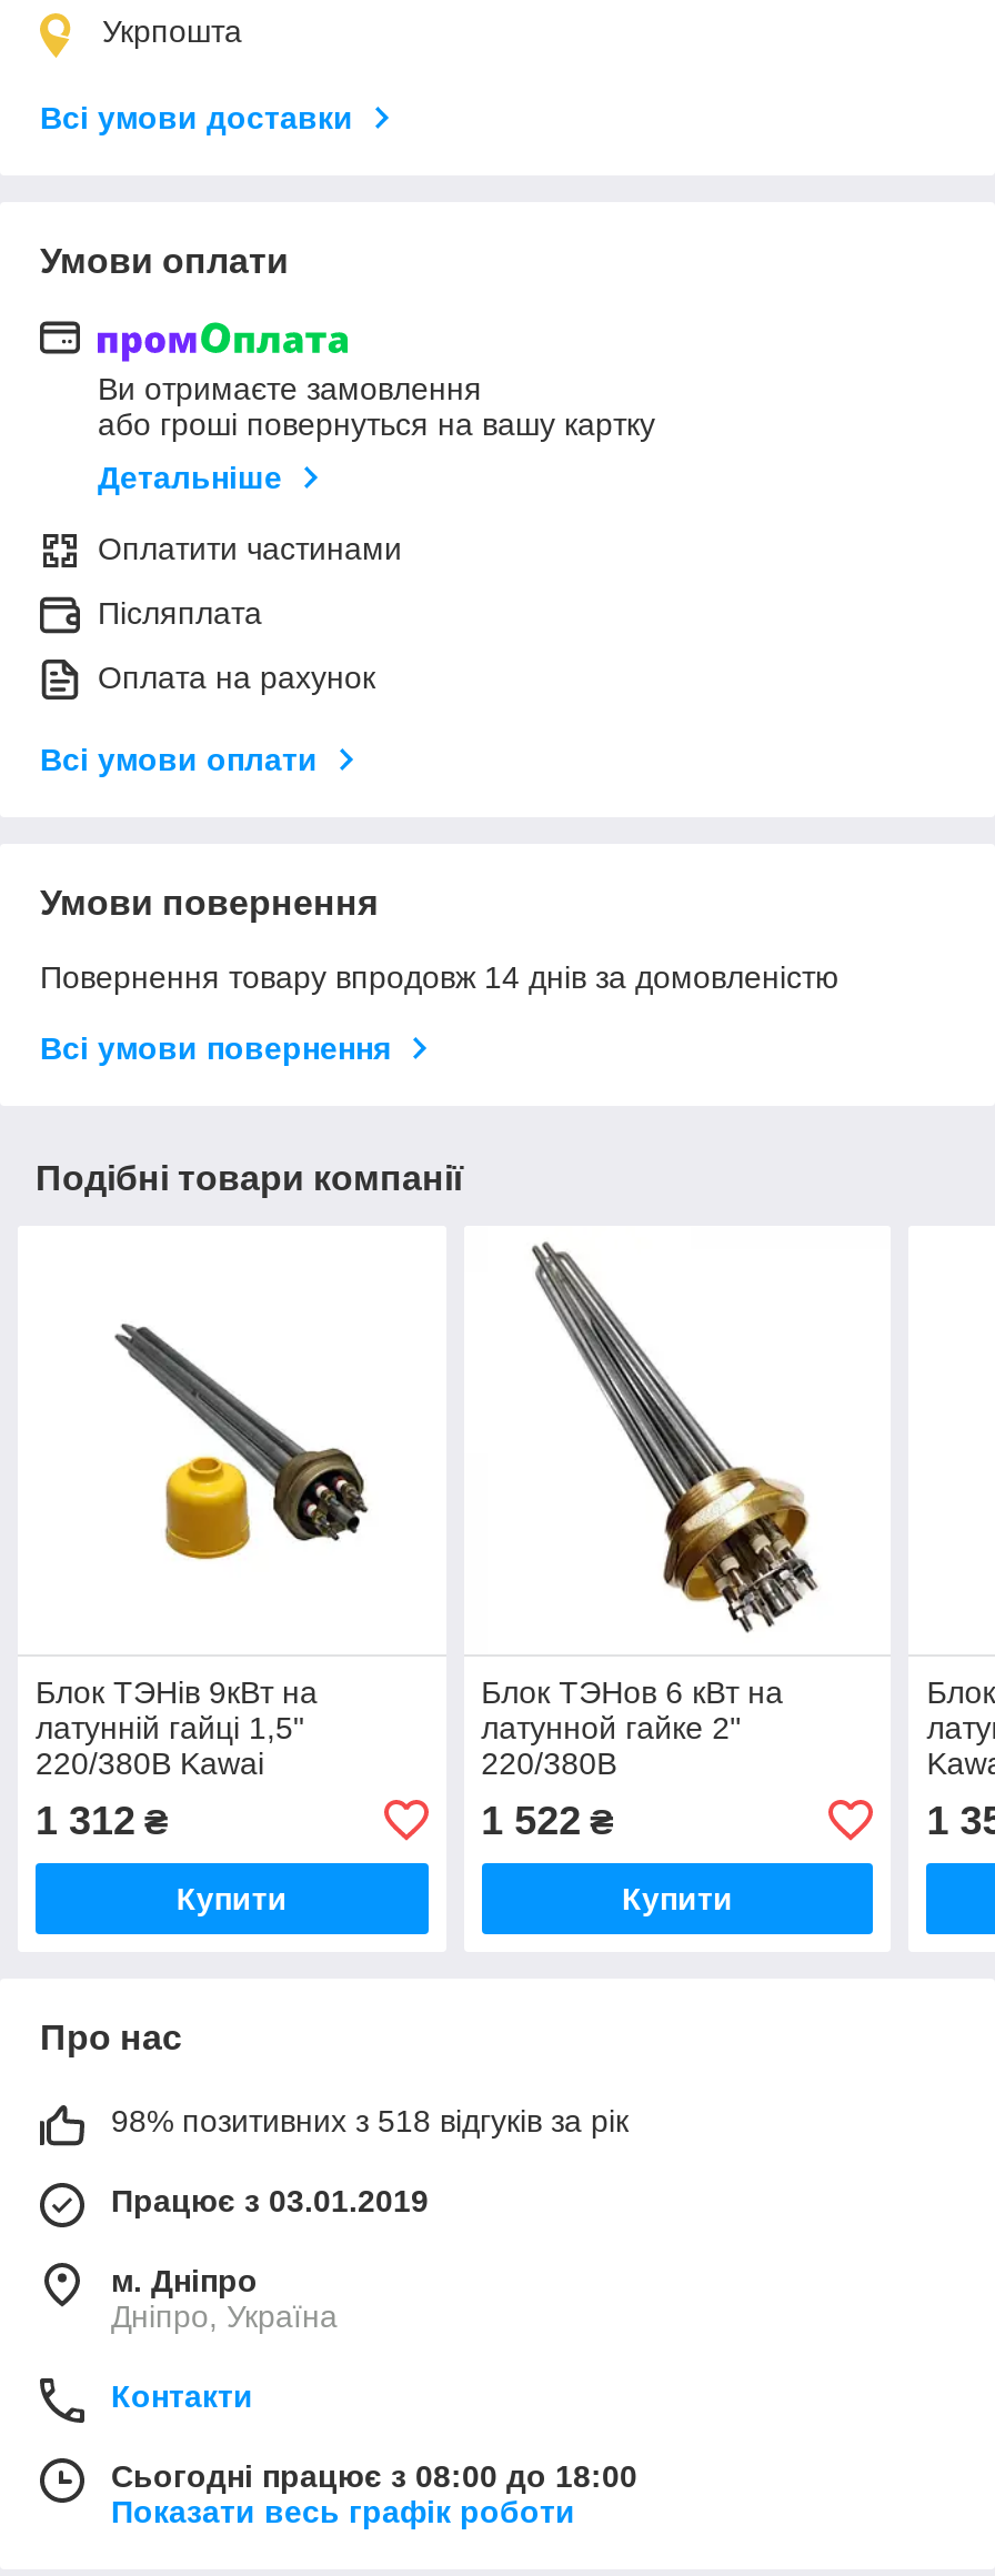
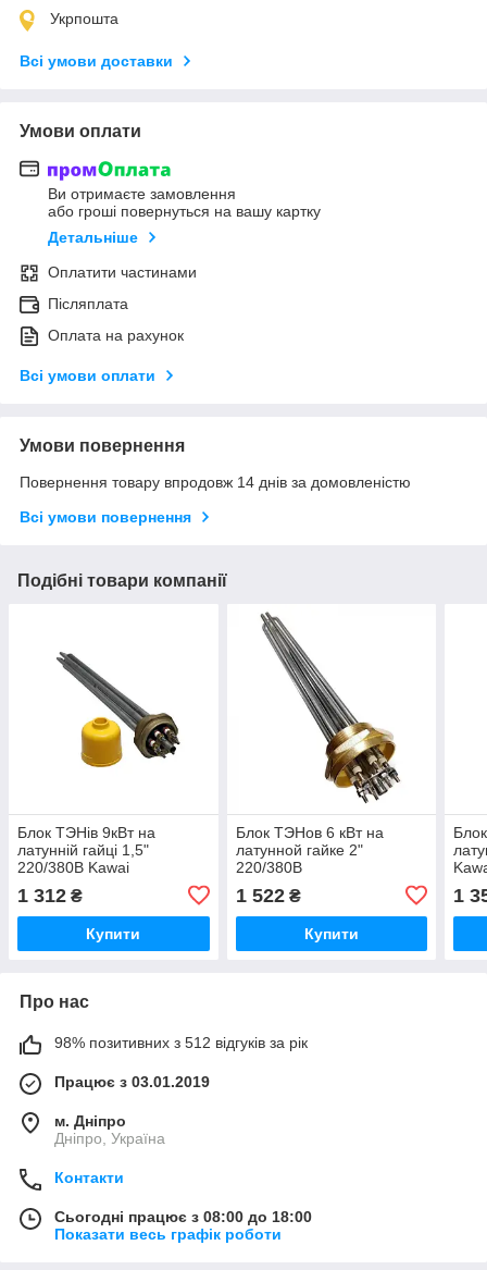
- 98% позитивних з 518 відгуків за рік
+ 98% позитивних з 512 відгуків за рік
